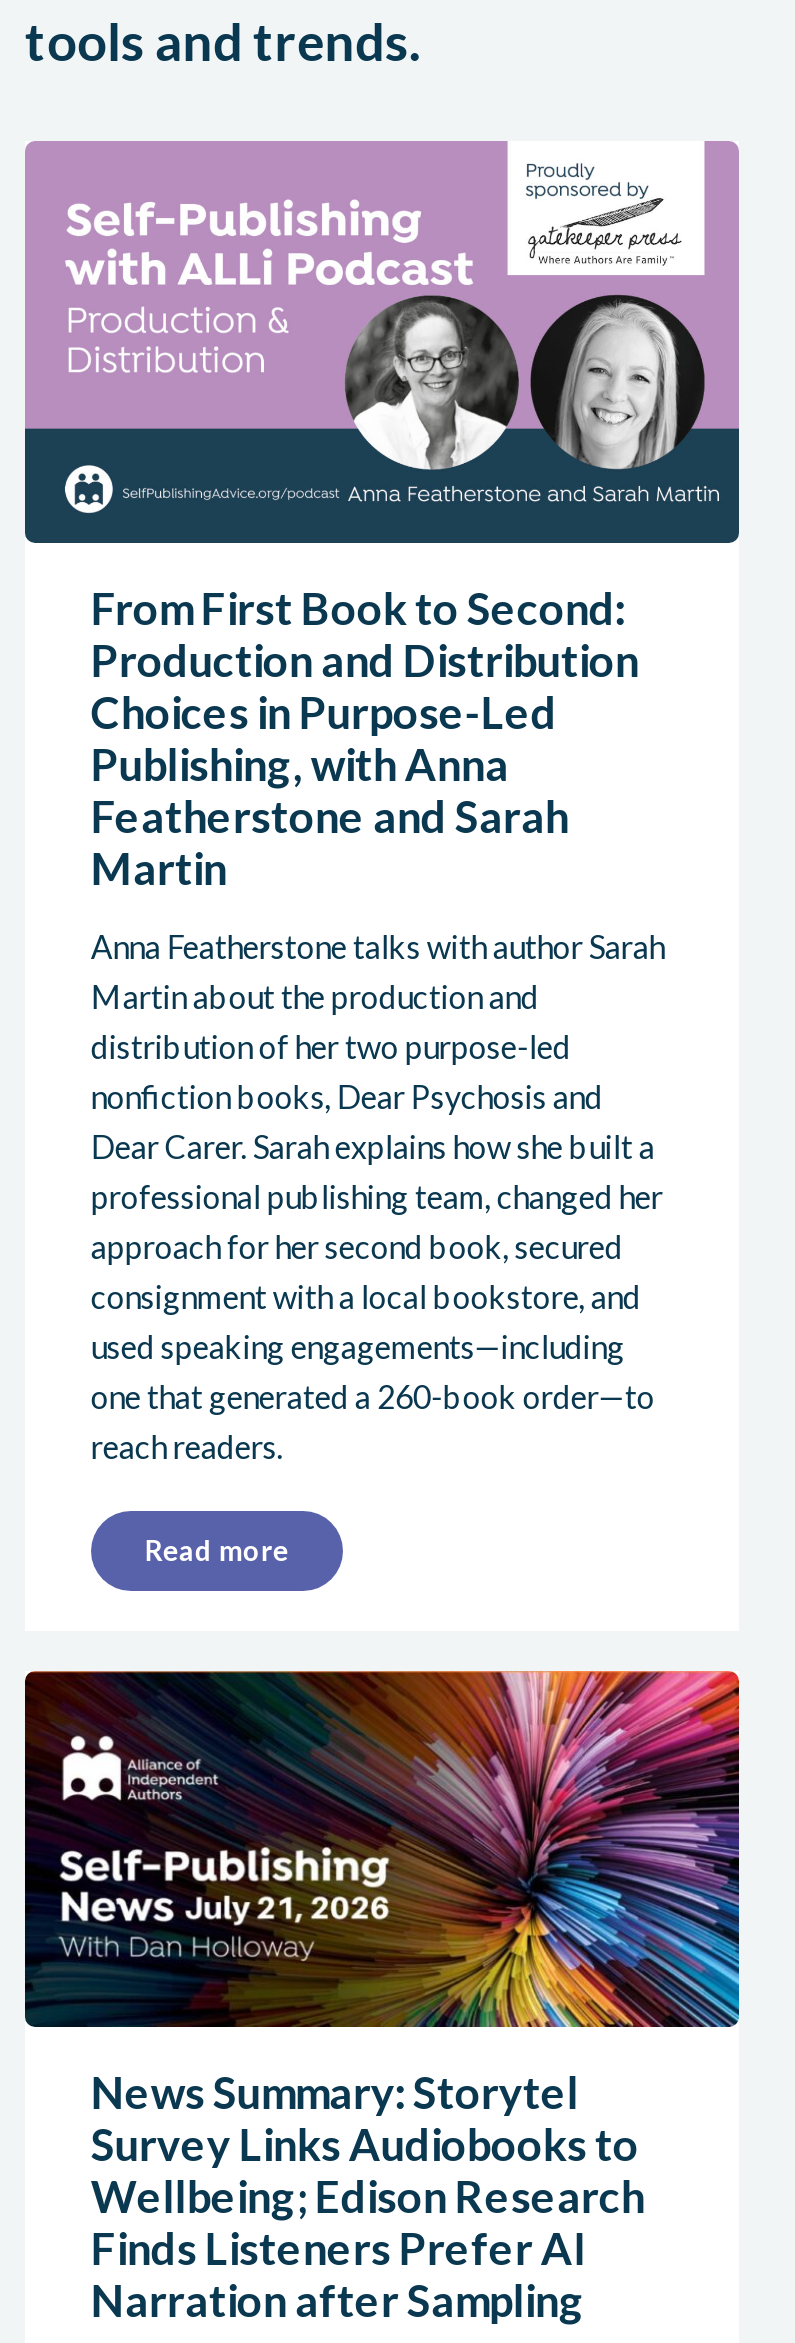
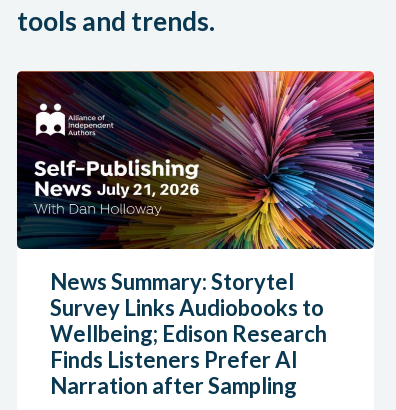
- [image]
- From First Book to Second:
- Production and Distribution
- Choices in Purpose-Led
- Publishing, with Anna
- Featherstone and Sarah
- Martin
- Anna Featherstone talks with author Sarah
- Martin about the production and
- distribution of her two purpose-led
- nonfiction books, Dear Psychosis and
- Dear Carer. Sarah explains how she built a
- professional publishing team, changed her
- approach for her second book, secured
- consignment with a local bookstore, and
- used speaking engagements—including
- one that generated a 260-book order—to
- reach readers.
- Read more
